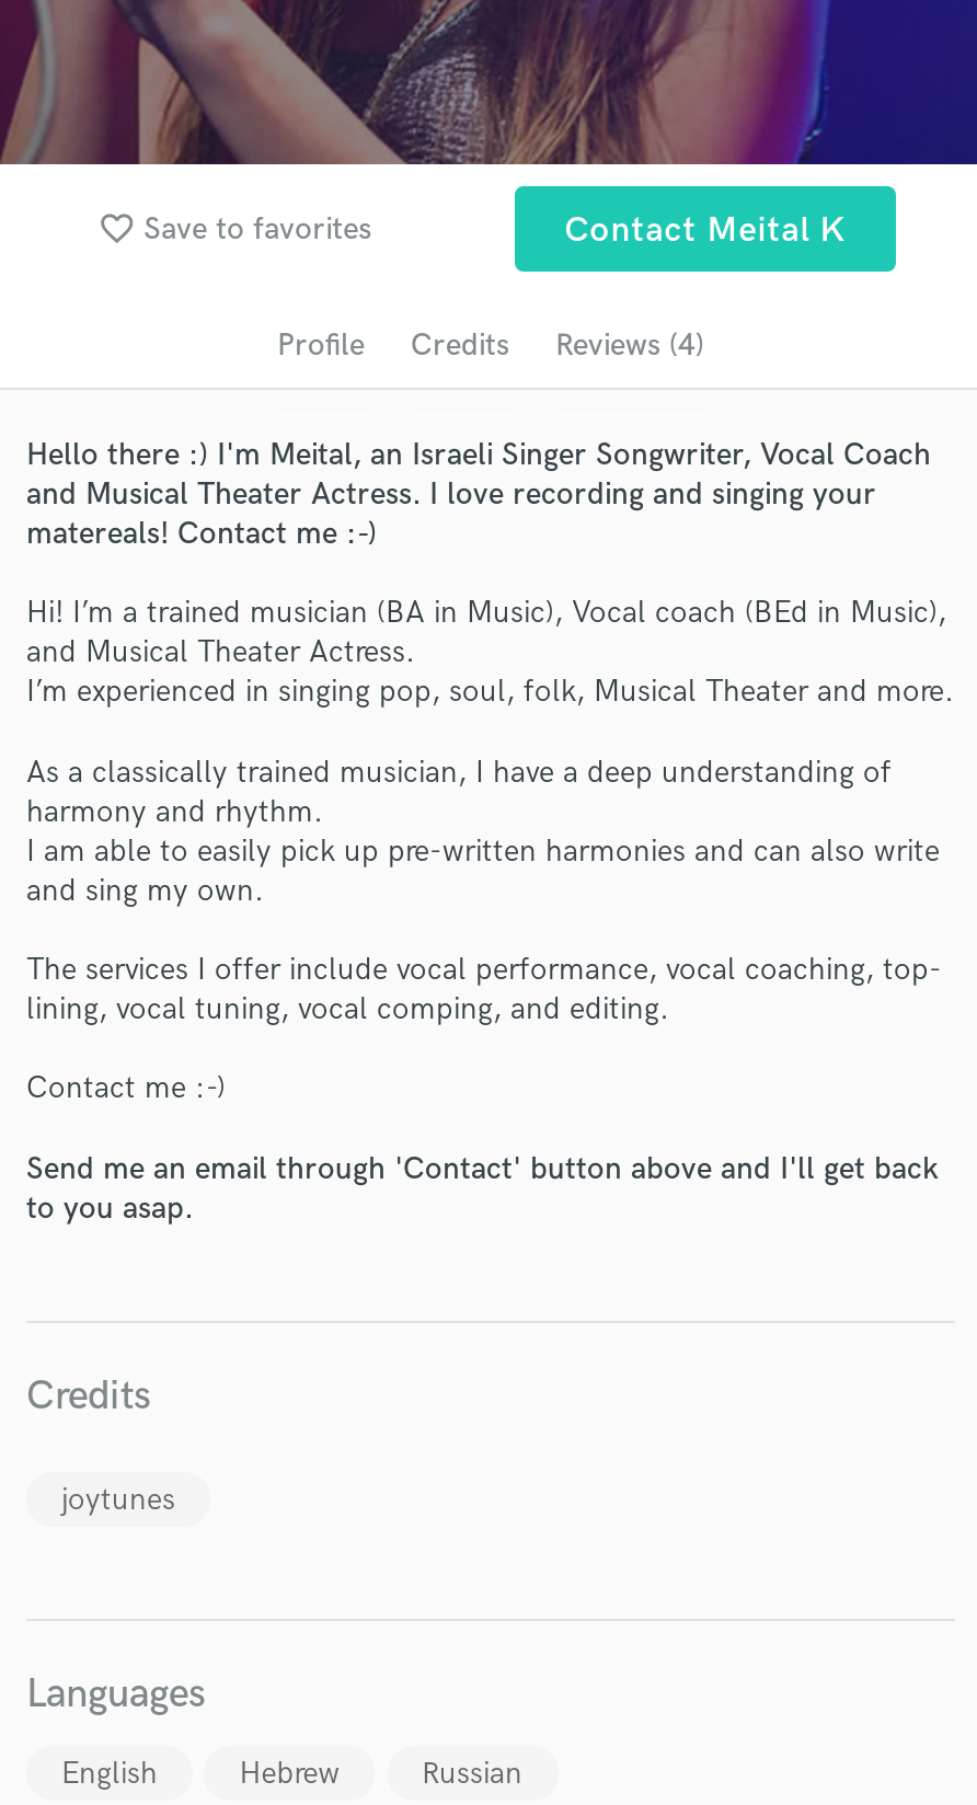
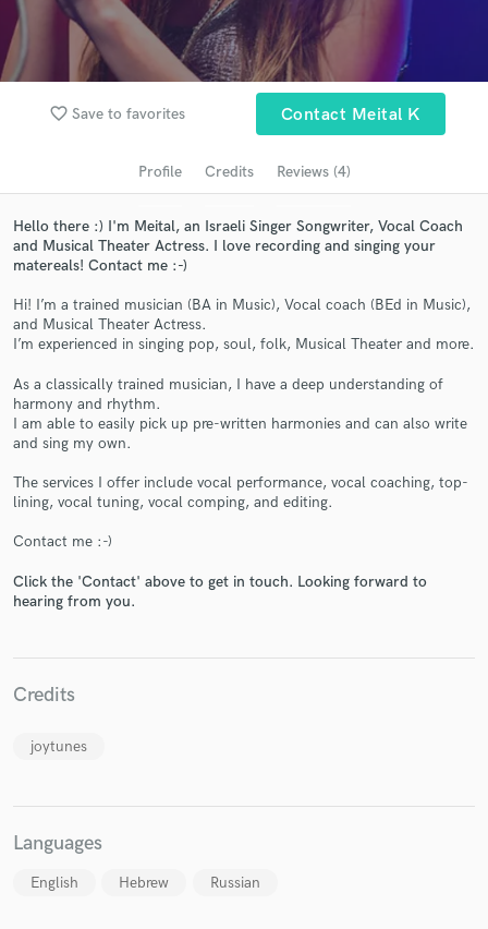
- Send me an email through 'Contact' button above and I'll get back
- to you asap.
+ Click the 'Contact' above to get in touch. Looking forward to
+ hearing from you.
